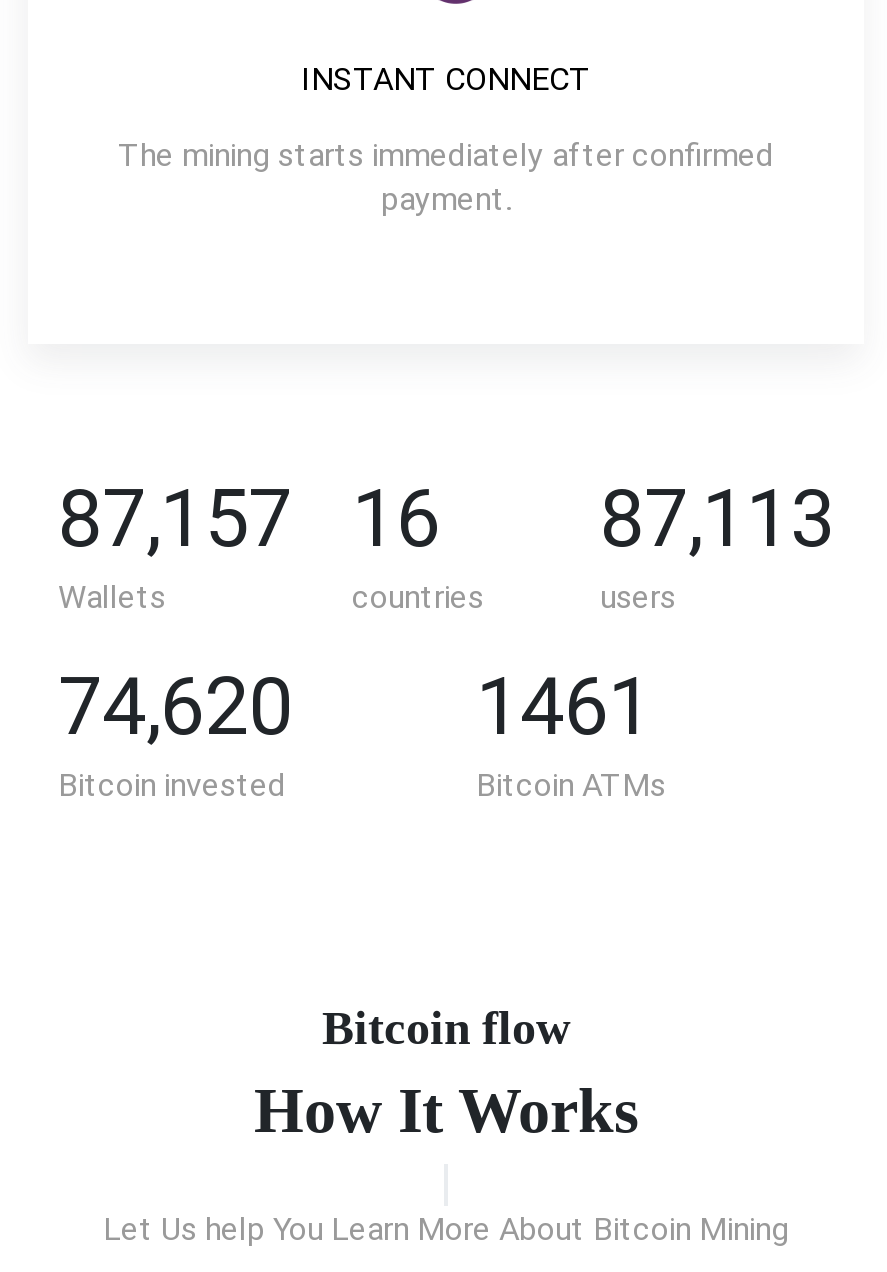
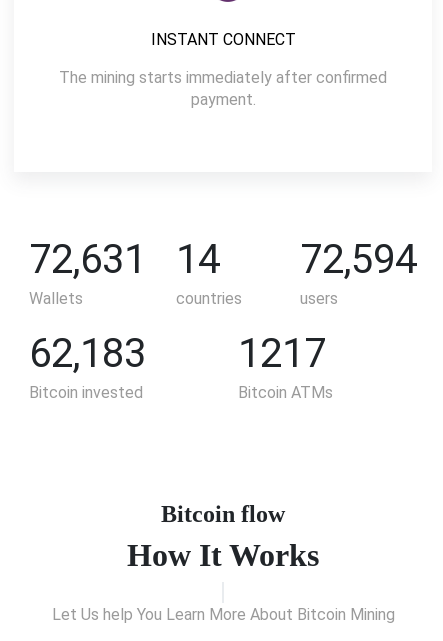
- 87,157
+ 72,631

- 16
+ 14

- 87,113
+ 72,594

- 74,620
+ 62,183

- 1461
+ 1217
